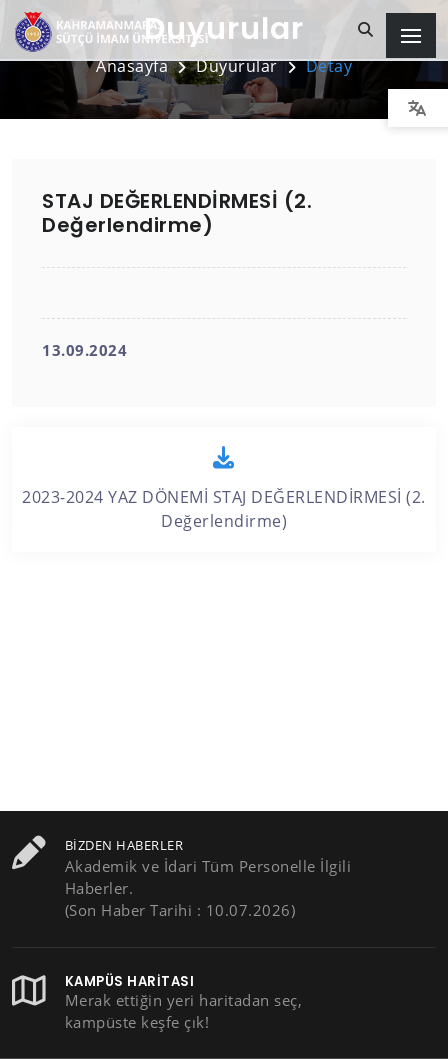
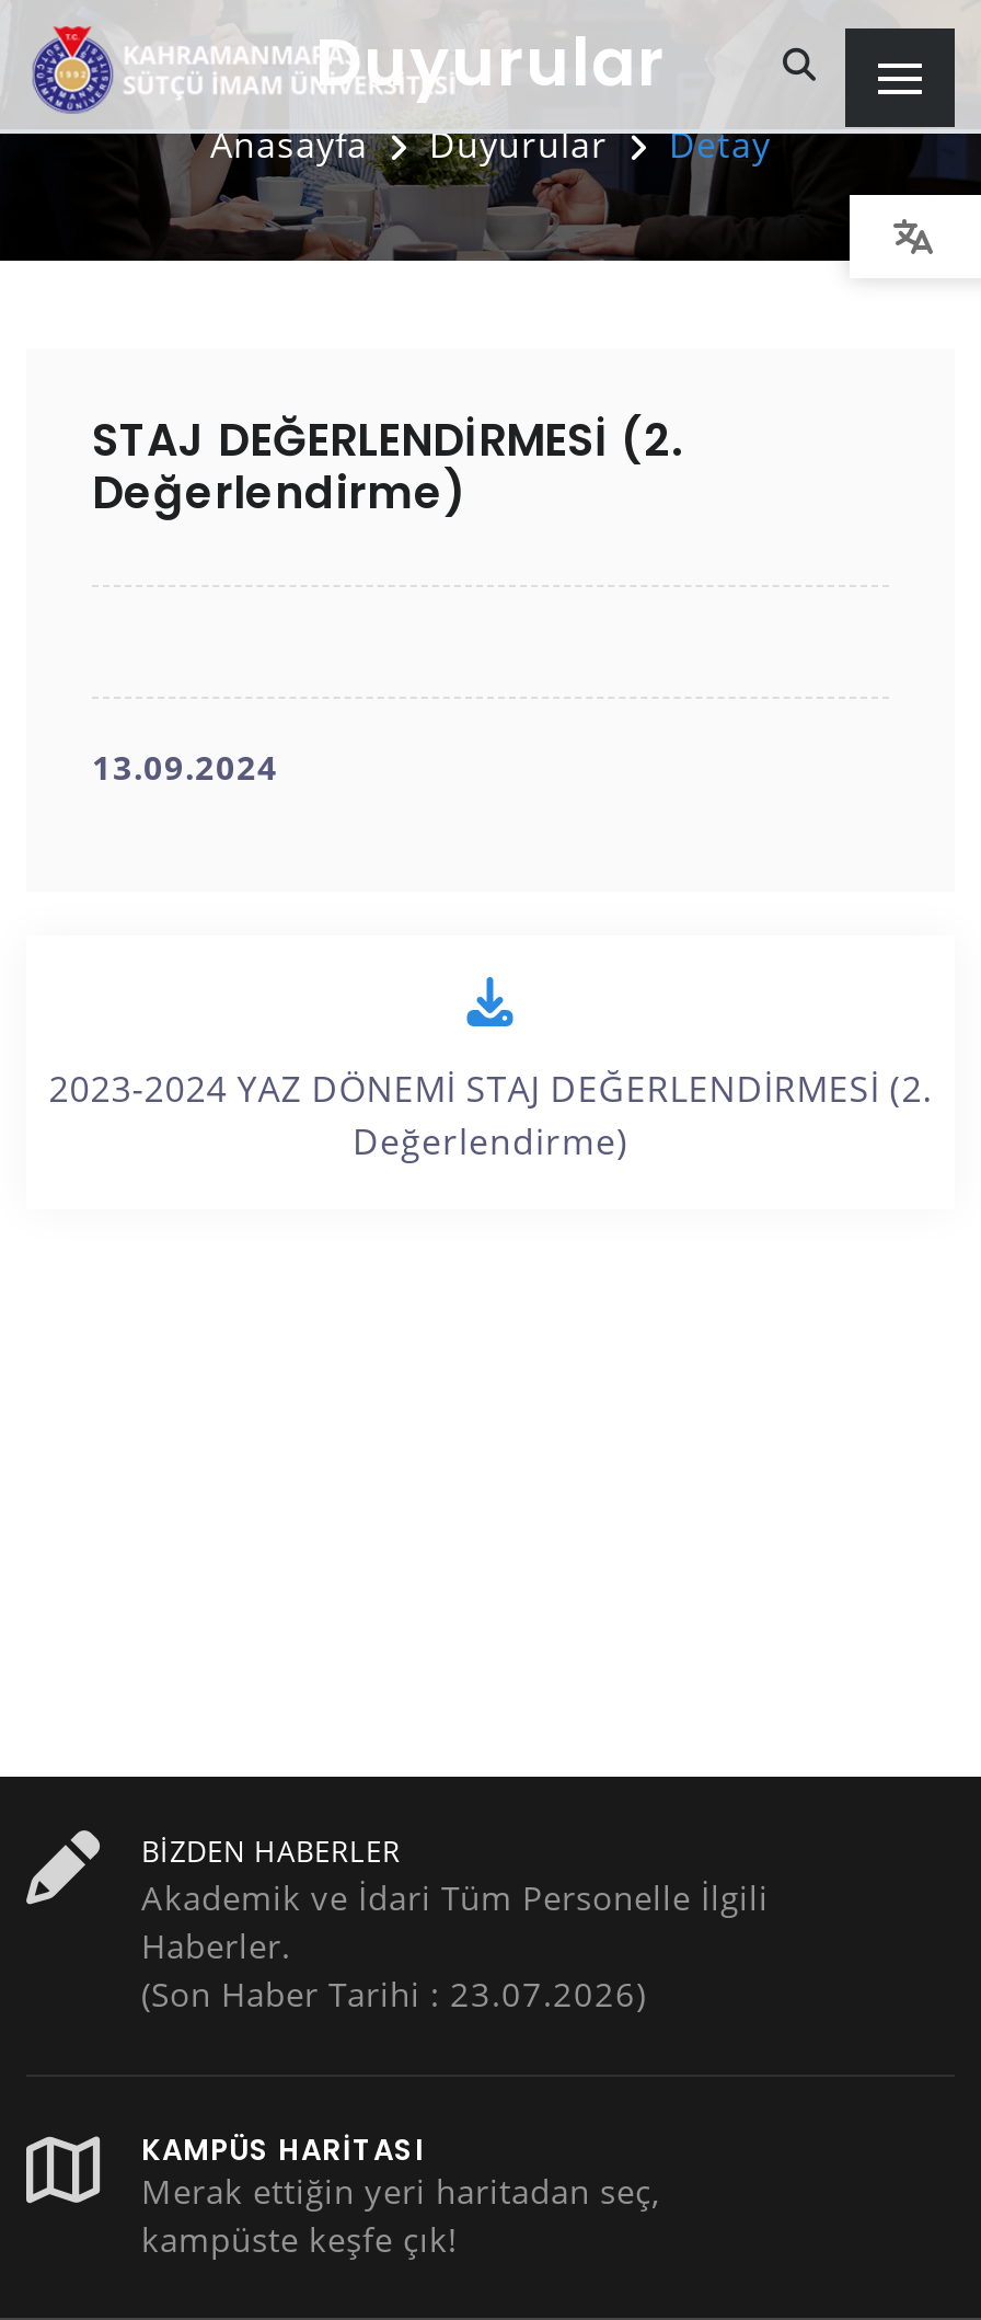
- (Son Haber Tarihi : 10.07.2026)
+ (Son Haber Tarihi : 23.07.2026)
